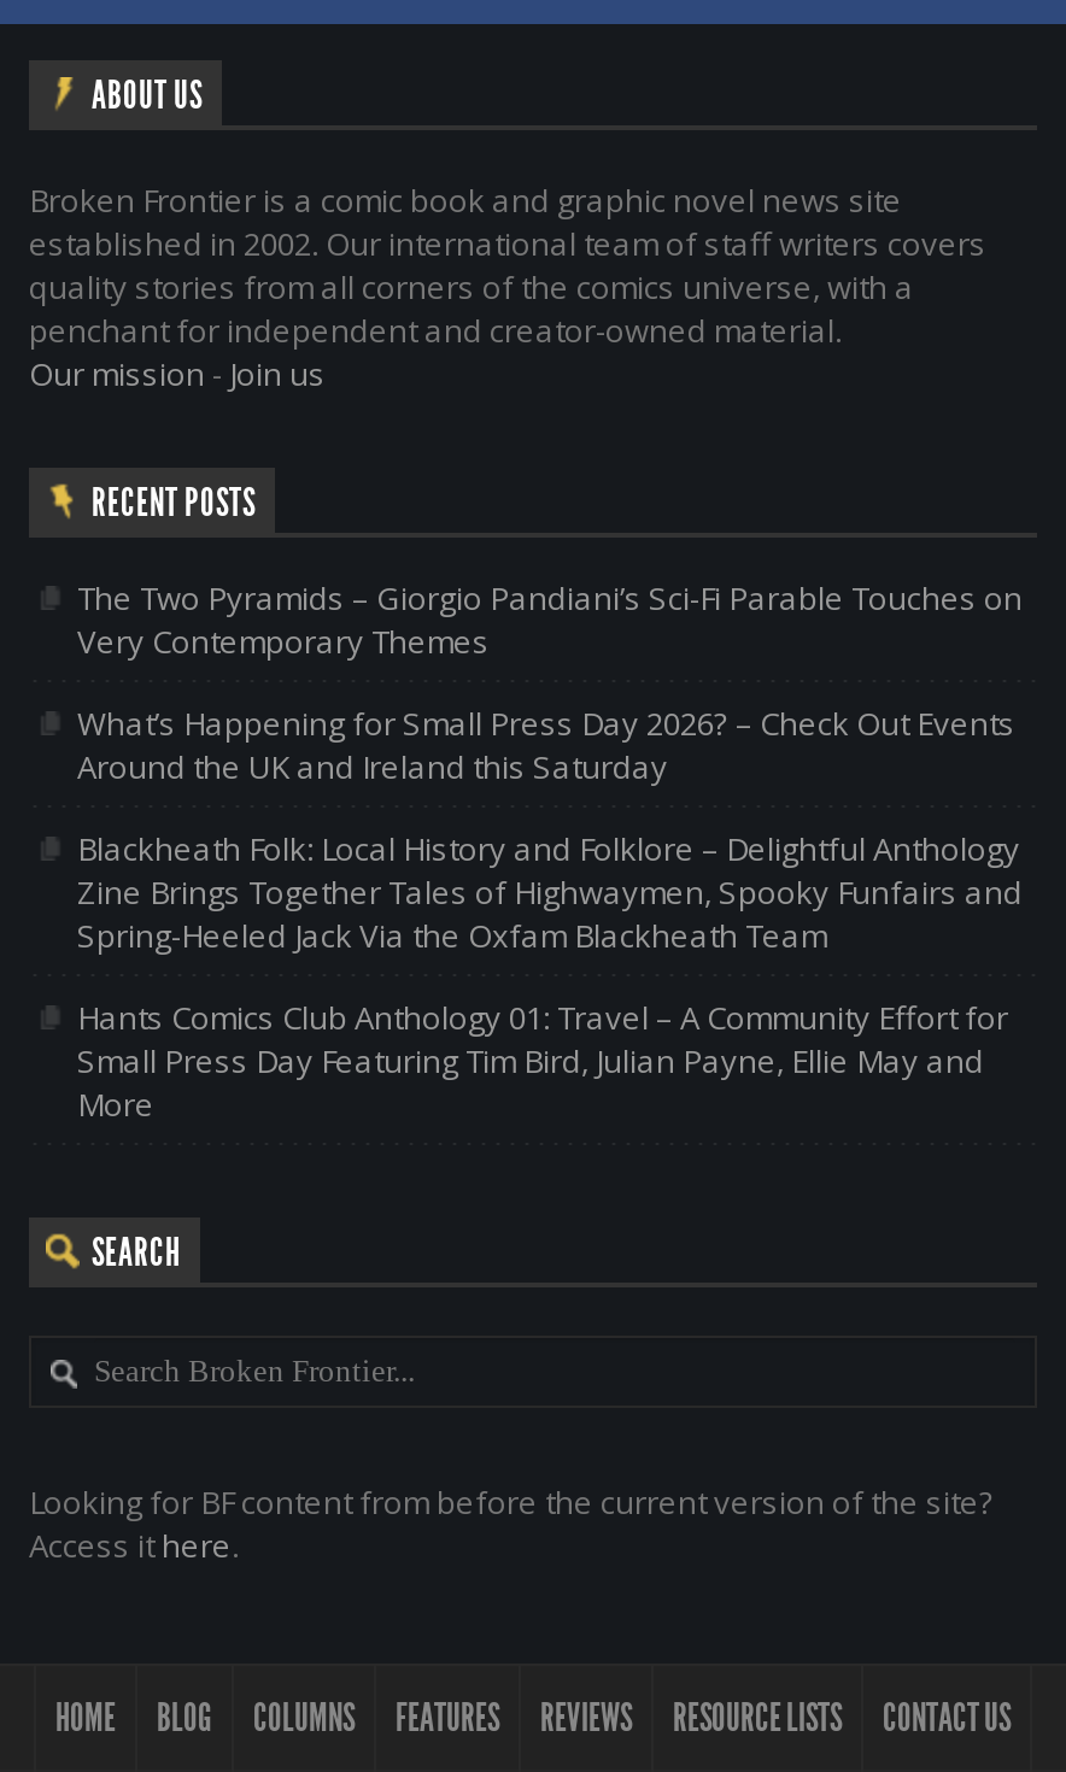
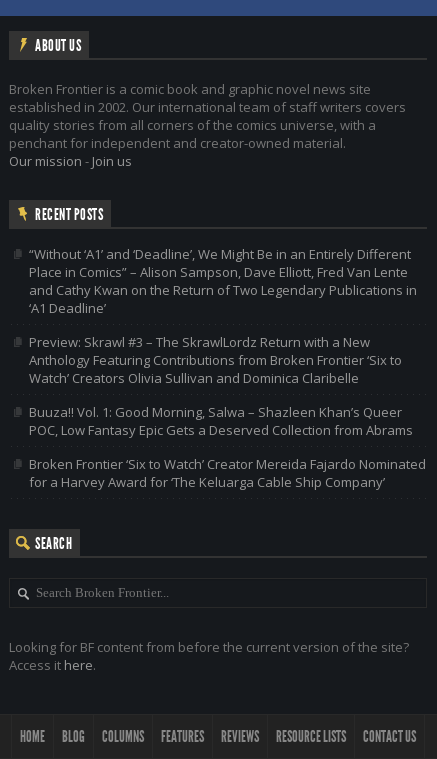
- The Two Pyramids – Giorgio Pandiani’s Sci-Fi Parable Touches on
- Very Contemporary Themes
+ “Without ‘A1’ and ‘Deadline’, We Might Be in an Entirely Different
+ Place in Comics” – Alison Sampson, Dave Elliott, Fred Van Lente
+ and Cathy Kwan on the Return of Two Legendary Publications in
+ ‘A1 Deadline’

- What’s Happening for Small Press Day 2026? – Check Out Events
- Around the UK and Ireland this Saturday
+ Preview: Skrawl #3 – The SkrawlLordz Return with a New
+ Anthology Featuring Contributions from Broken Frontier ‘Six to
+ Watch’ Creators Olivia Sullivan and Dominica Claribelle

- Blackheath Folk: Local History and Folklore – Delightful Anthology
- Zine Brings Together Tales of Highwaymen, Spooky Funfairs and
- Spring-Heeled Jack Via the Oxfam Blackheath Team
+ Buuza!! Vol. 1: Good Morning, Salwa – Shazleen Khan’s Queer
+ POC, Low Fantasy Epic Gets a Deserved Collection from Abrams

- Hants Comics Club Anthology 01: Travel – A Community Effort for
- Small Press Day Featuring Tim Bird, Julian Payne, Ellie May and
- More
+ Broken Frontier ‘Six to Watch’ Creator Mereida Fajardo Nominated
+ for a Harvey Award for ‘The Keluarga Cable Ship Company’
